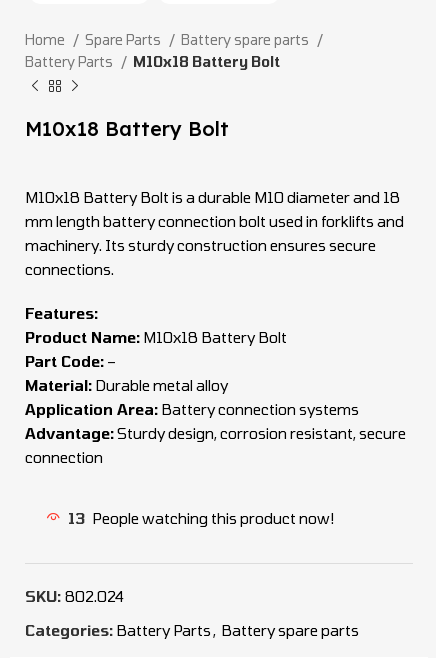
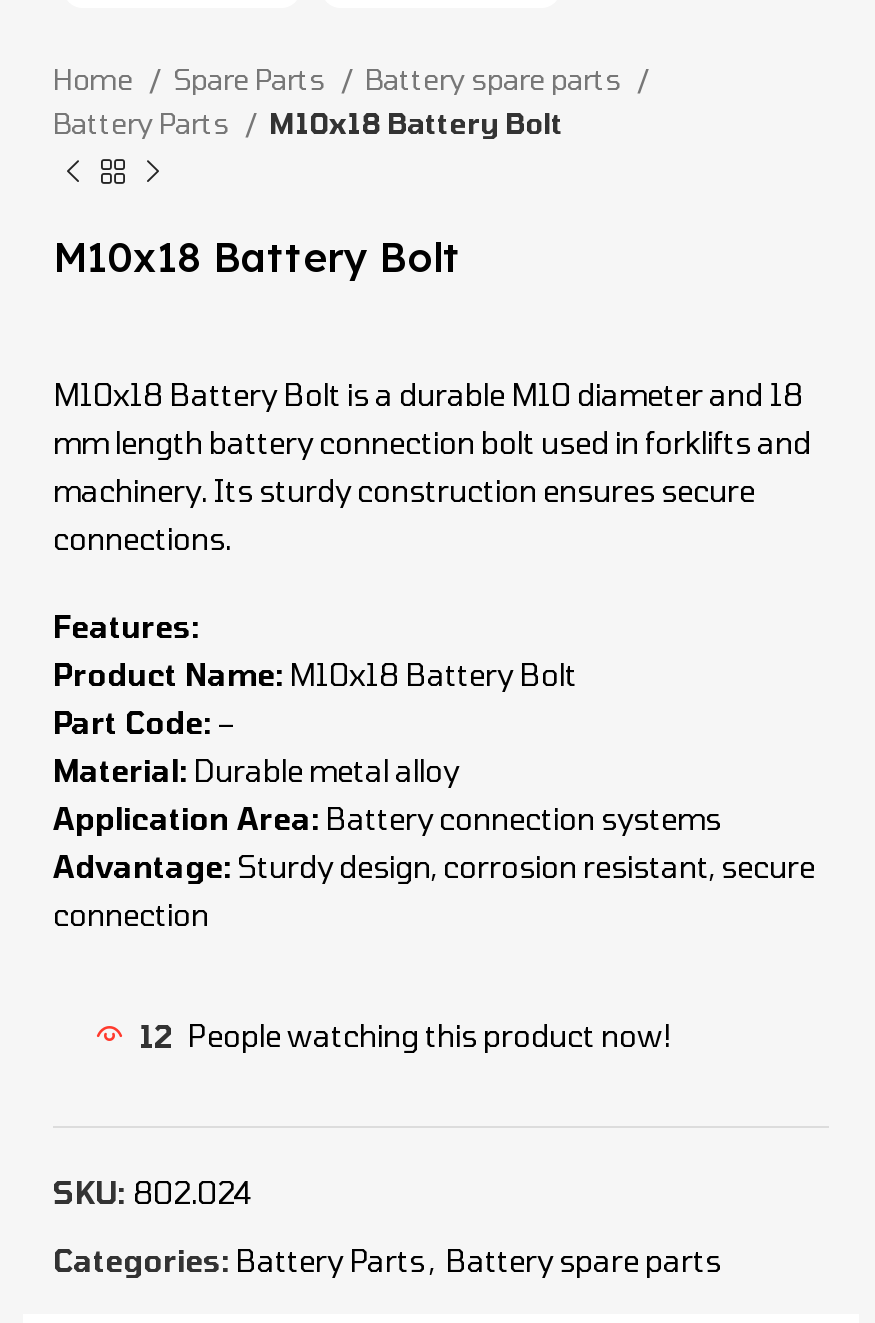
- 13 People watching this product now!
+ 12 People watching this product now!
